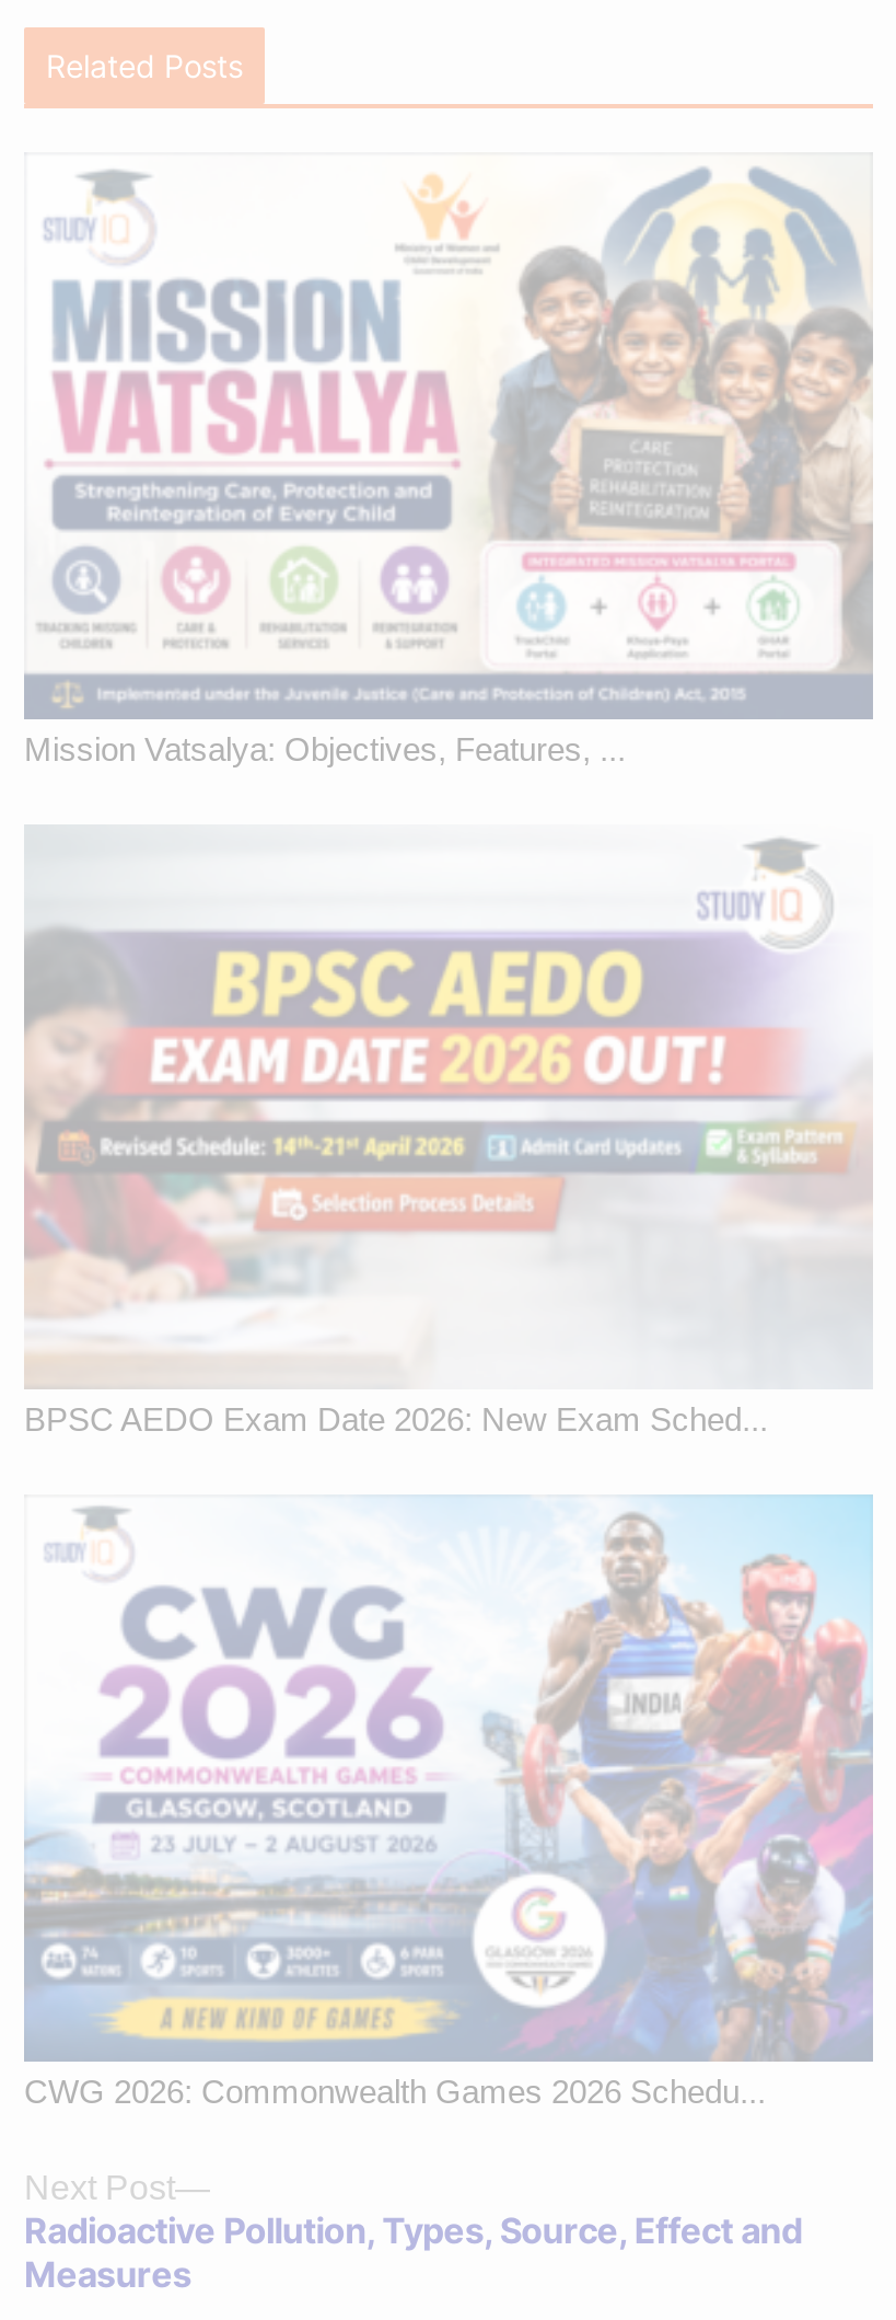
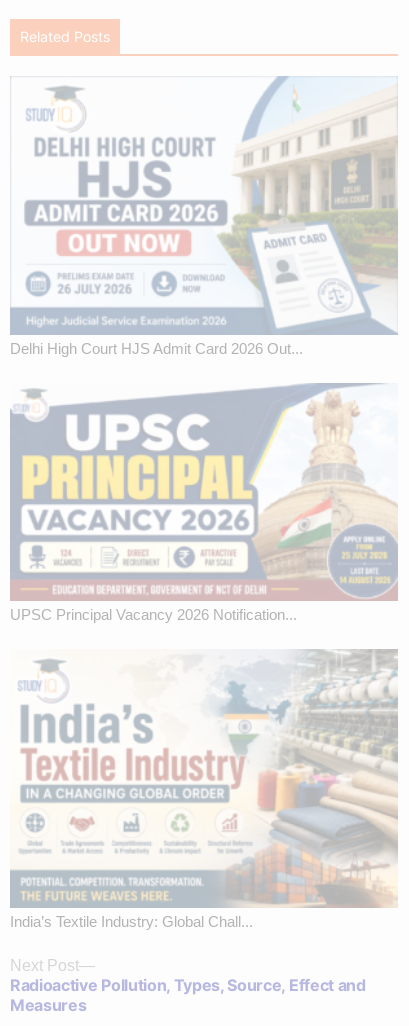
- [image]
- Mission Vatsalya: Objectives, Features, ...
+ [image]
+ Delhi High Court HJS Admit Card 2026 Out...

- [image]
- BPSC AEDO Exam Date 2026: New Exam Sched...
+ [image]
+ UPSC Principal Vacancy 2026 Notification...

- [image]
- CWG 2026: Commonwealth Games 2026 Schedu...
+ [image]
+ India’s Textile Industry: Global Chall...
